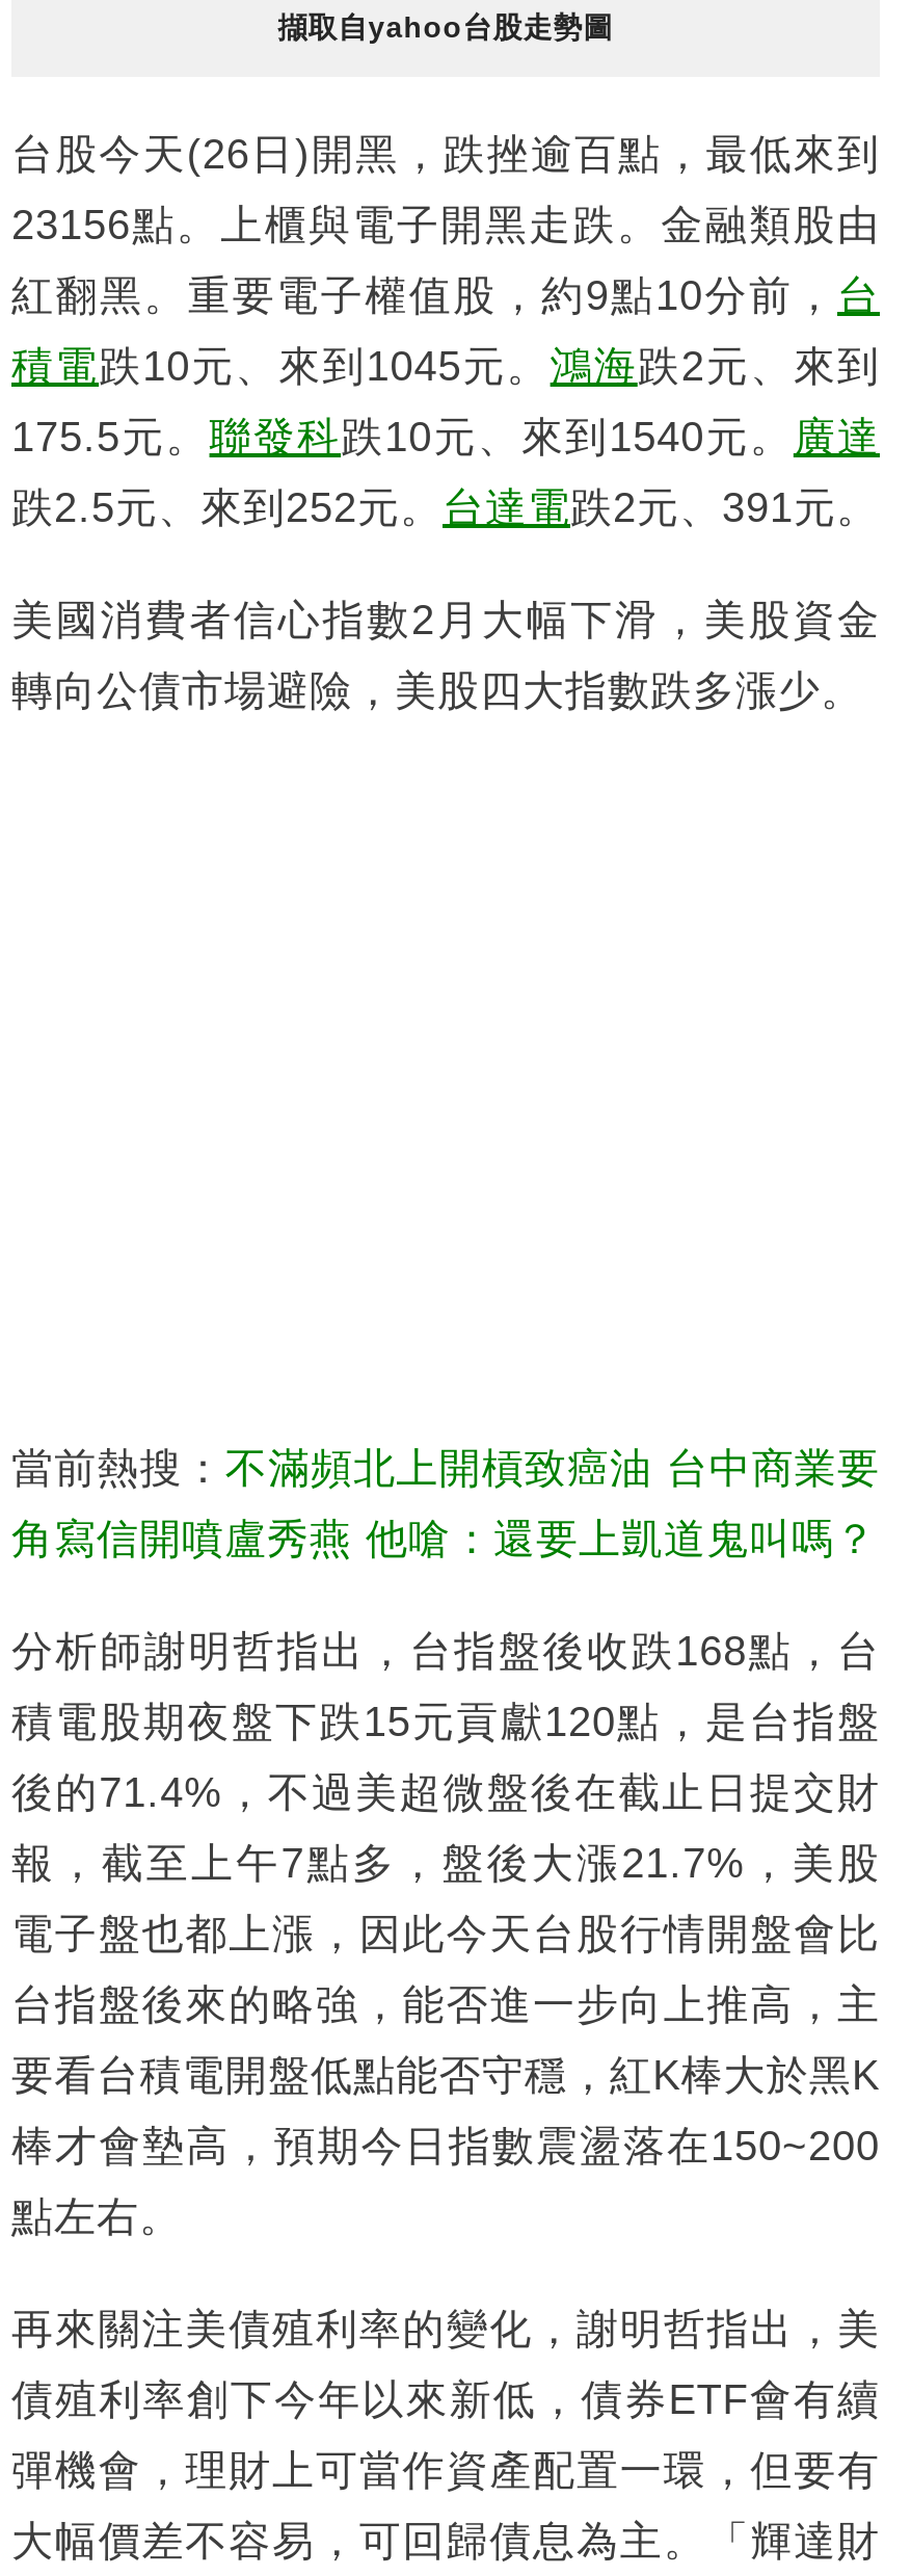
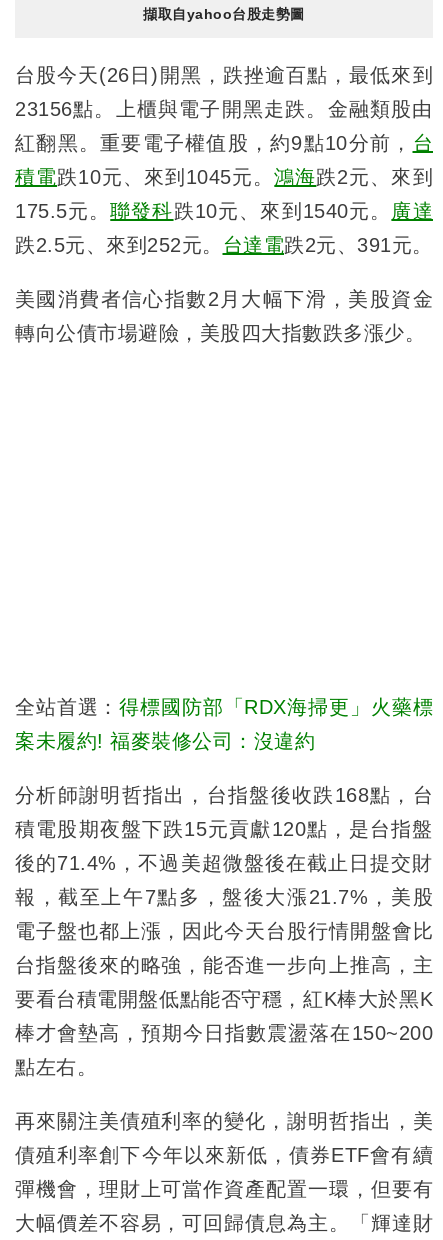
- 當前熱搜：不滿頻北上開槓致癌油 台中商業要
+ 全站首選：得標國防部「RDX海掃更」火藥標

- 角寫信開噴盧秀燕 他嗆：還要上凱道鬼叫嗎？
+ 案未履約! 福麥裝修公司：沒違約
